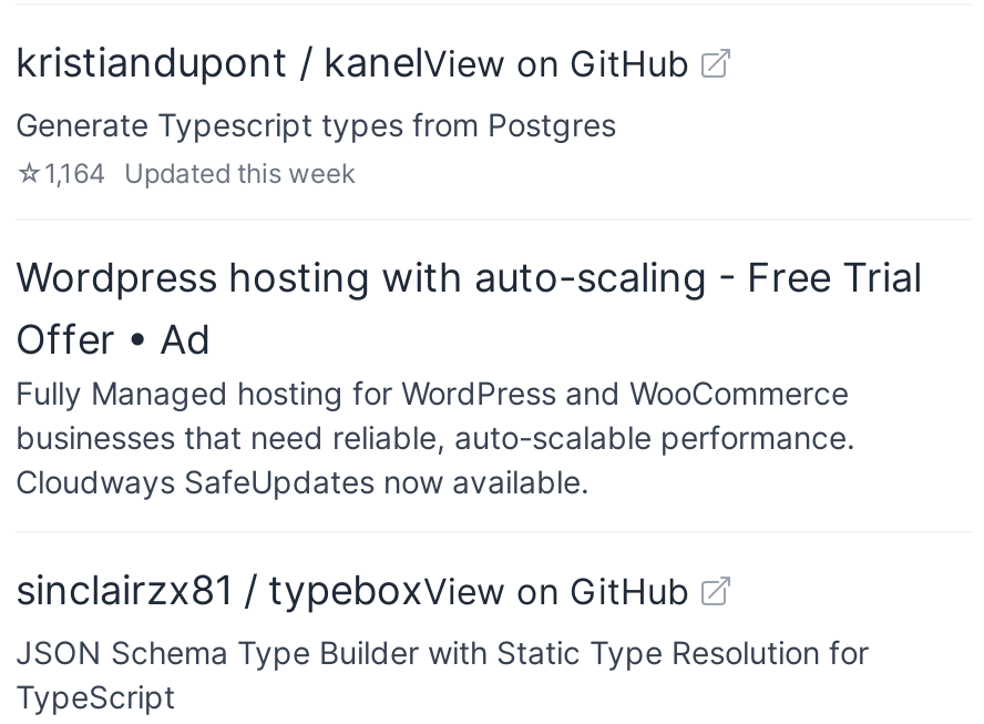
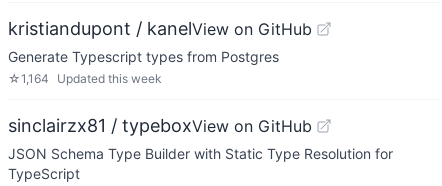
- Wordpress hosting with auto-scaling - Free Trial
- Offer • Ad
- Fully Managed hosting for WordPress and WooCommerce
- businesses that need reliable, auto-scalable performance.
- Cloudways SafeUpdates now available.
